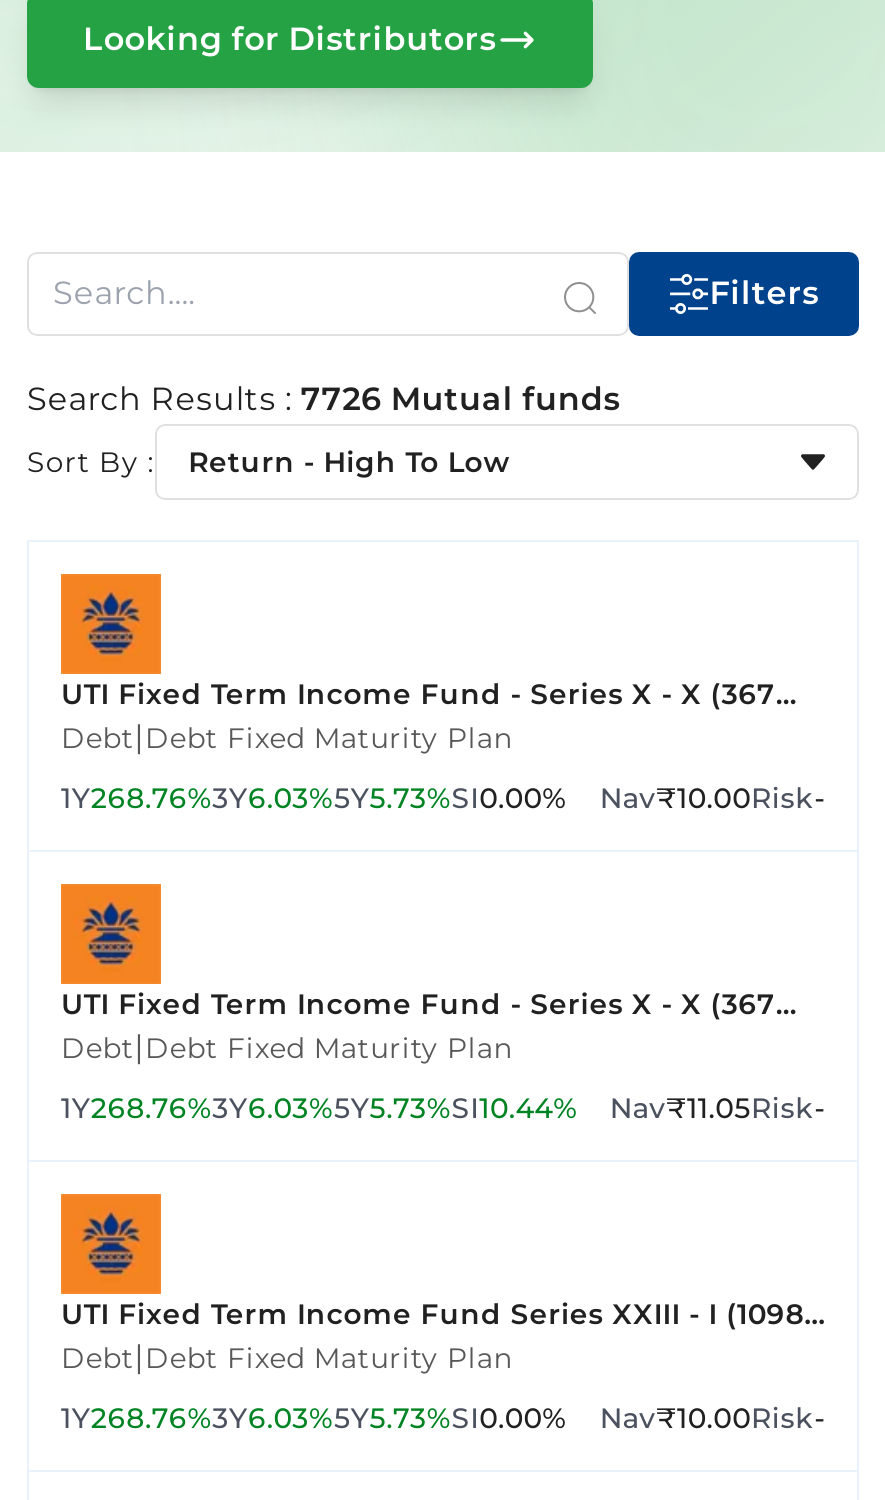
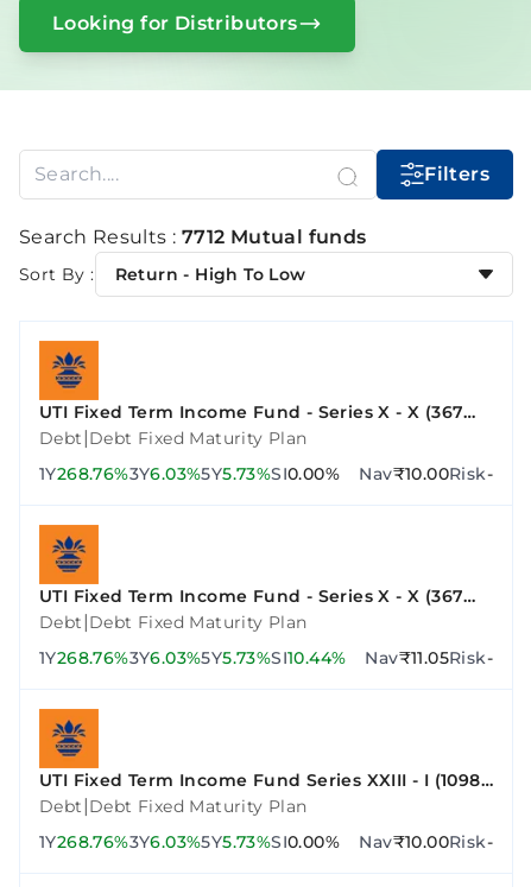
- Search Results : 7726 Mutual funds
+ Search Results : 7712 Mutual funds
